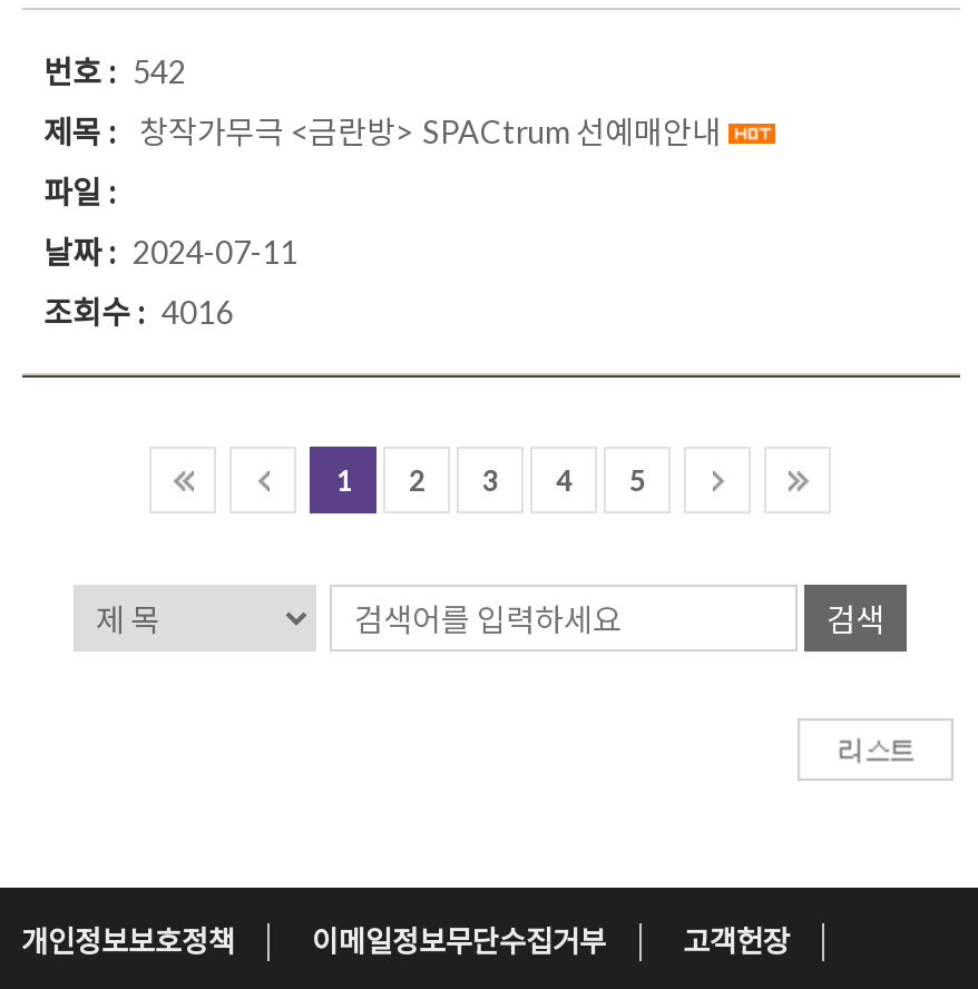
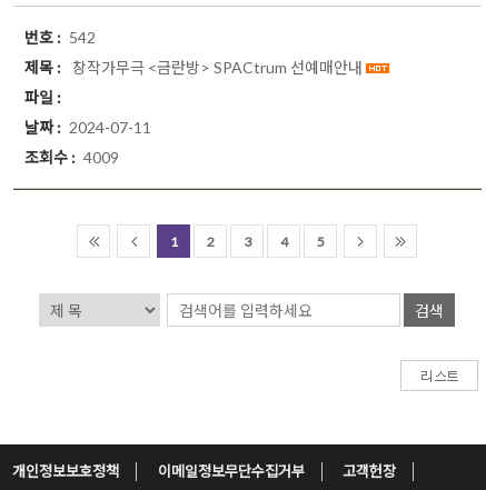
- 4016
+ 4009
